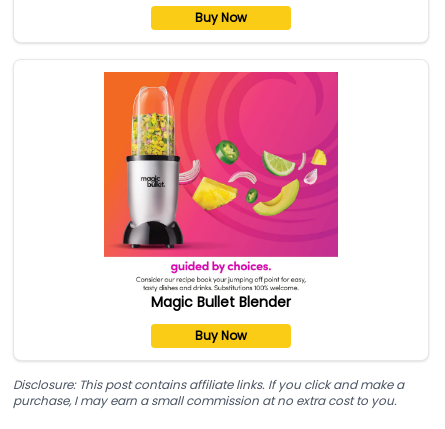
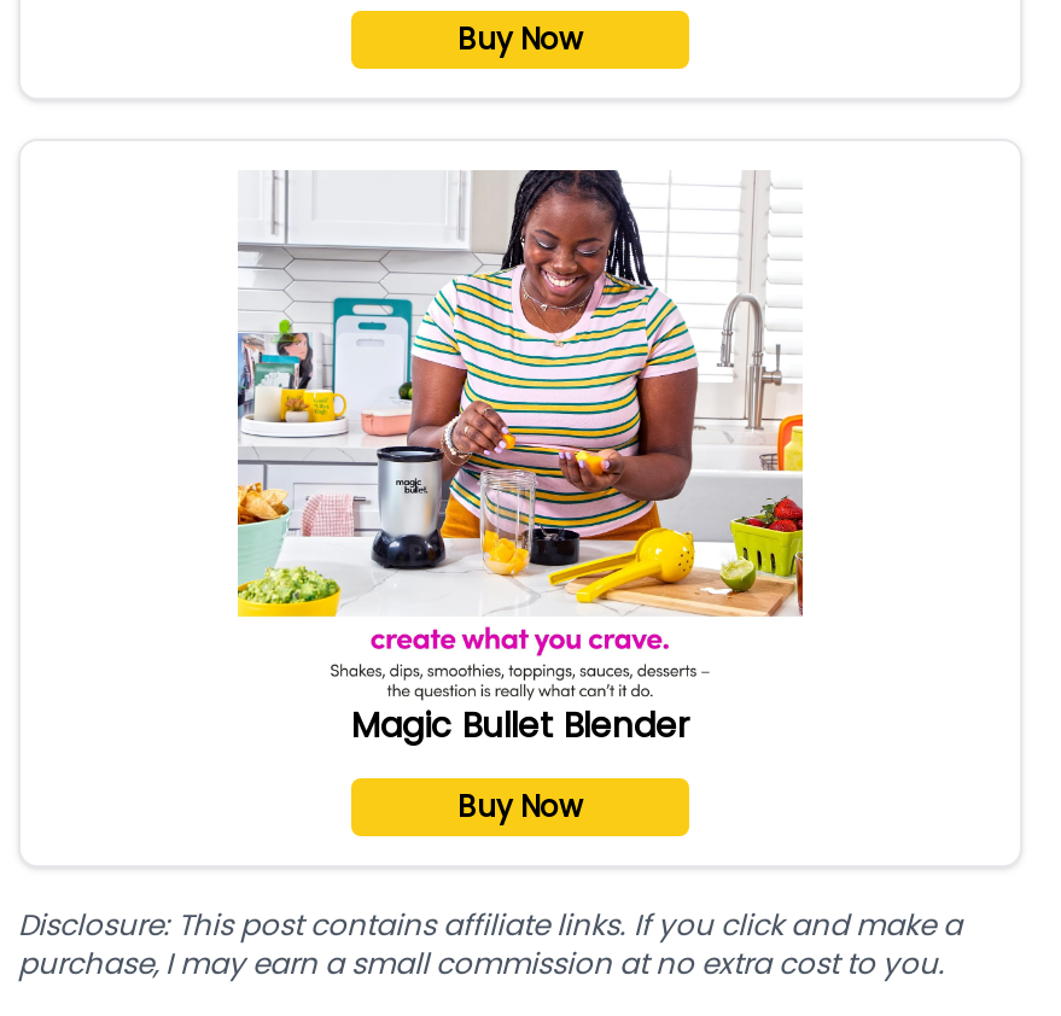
- [image]
+ [image]
